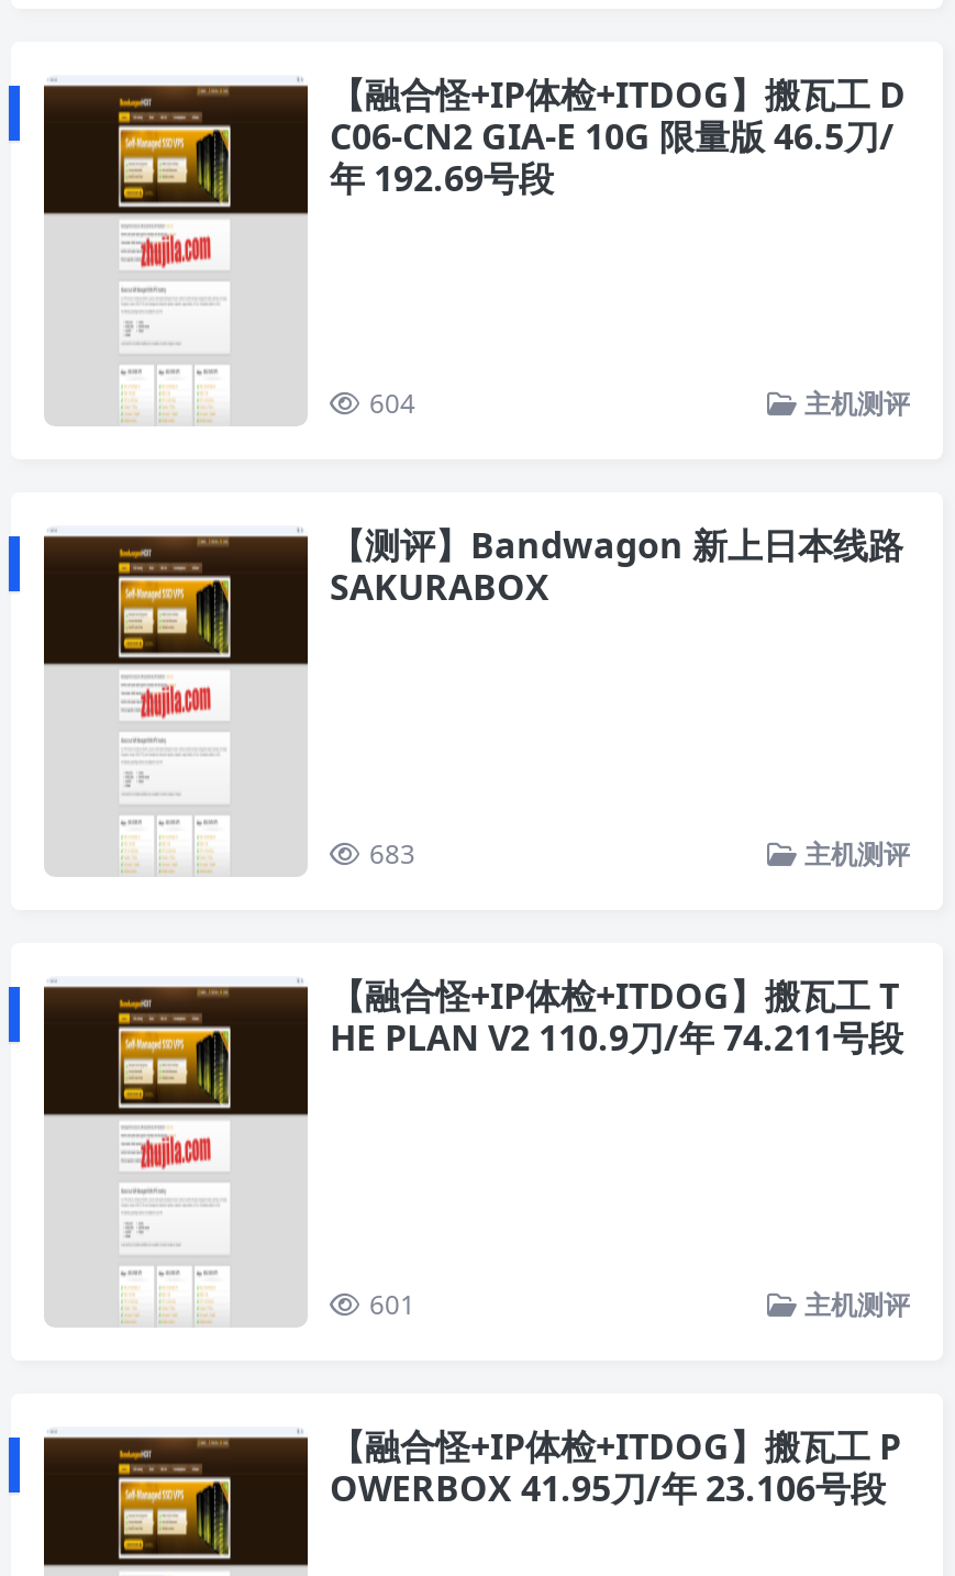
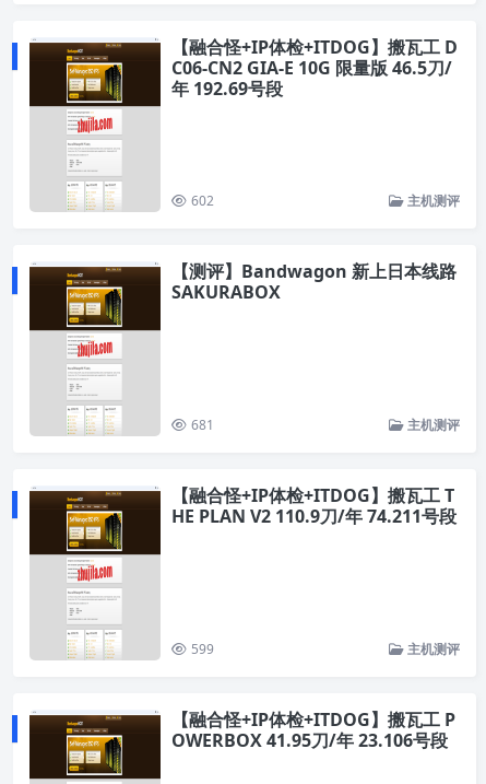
- 604
+ 602

- 683
+ 681

- 601
+ 599
